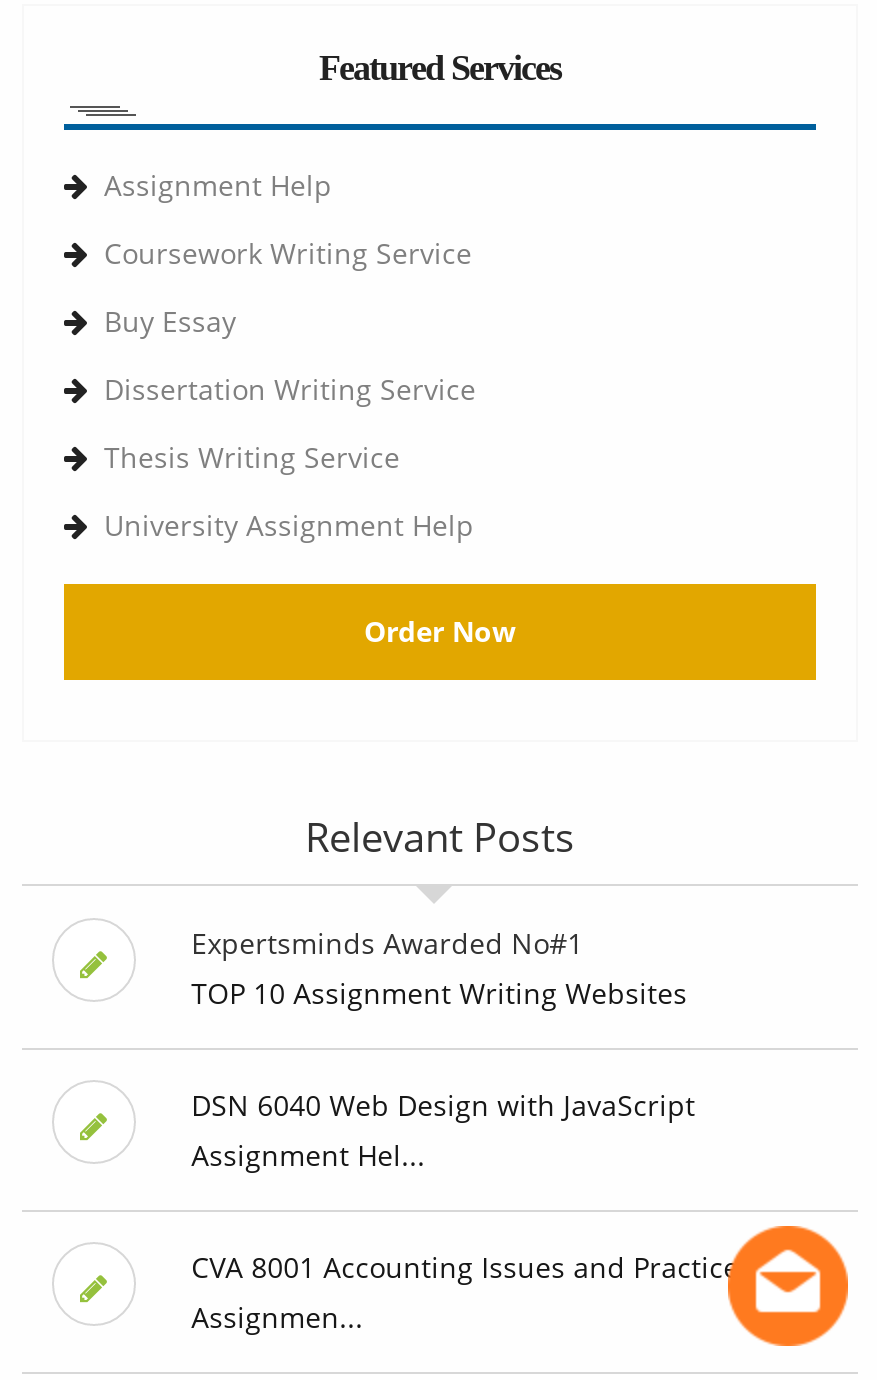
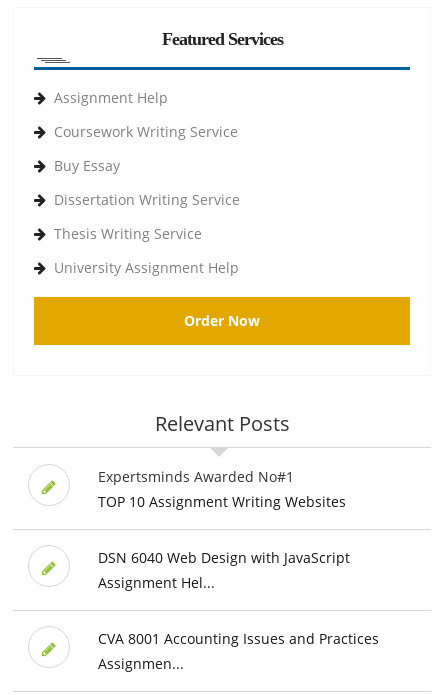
- [image]
